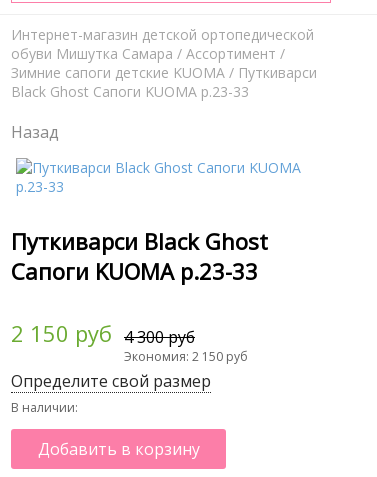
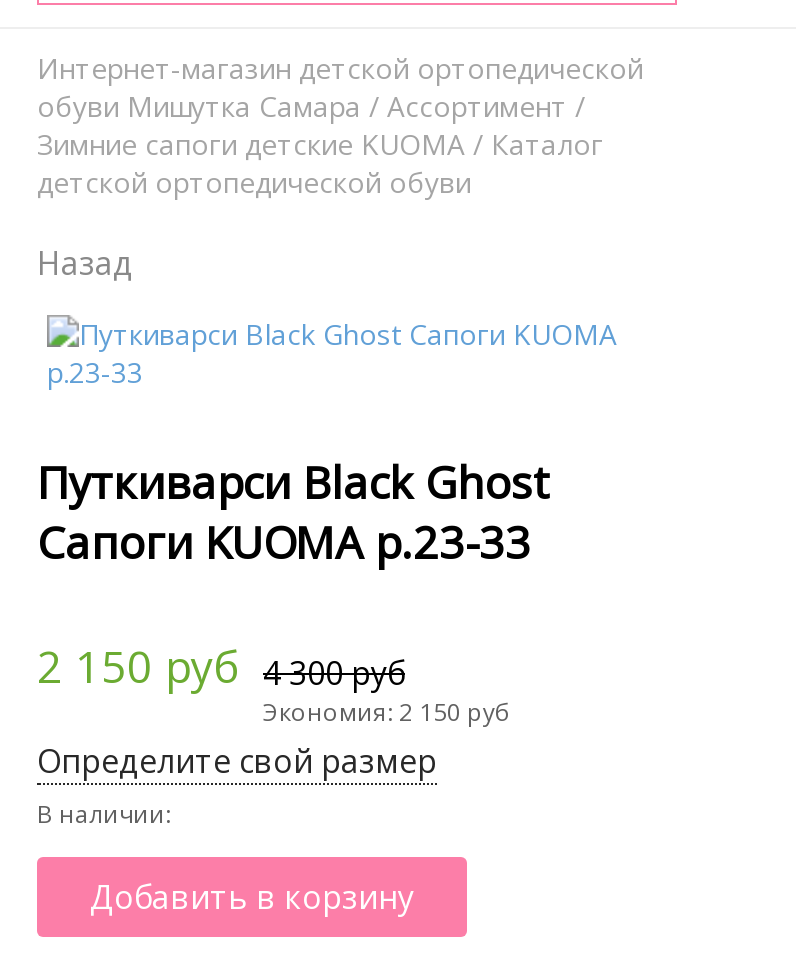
- Зимние сапоги детские KUOMA / Путкиварси
- Black Ghost Сапоги KUOMA р.23-33
+ Зимние сапоги детские KUOMA / Каталог
+ детской ортопедической обуви
